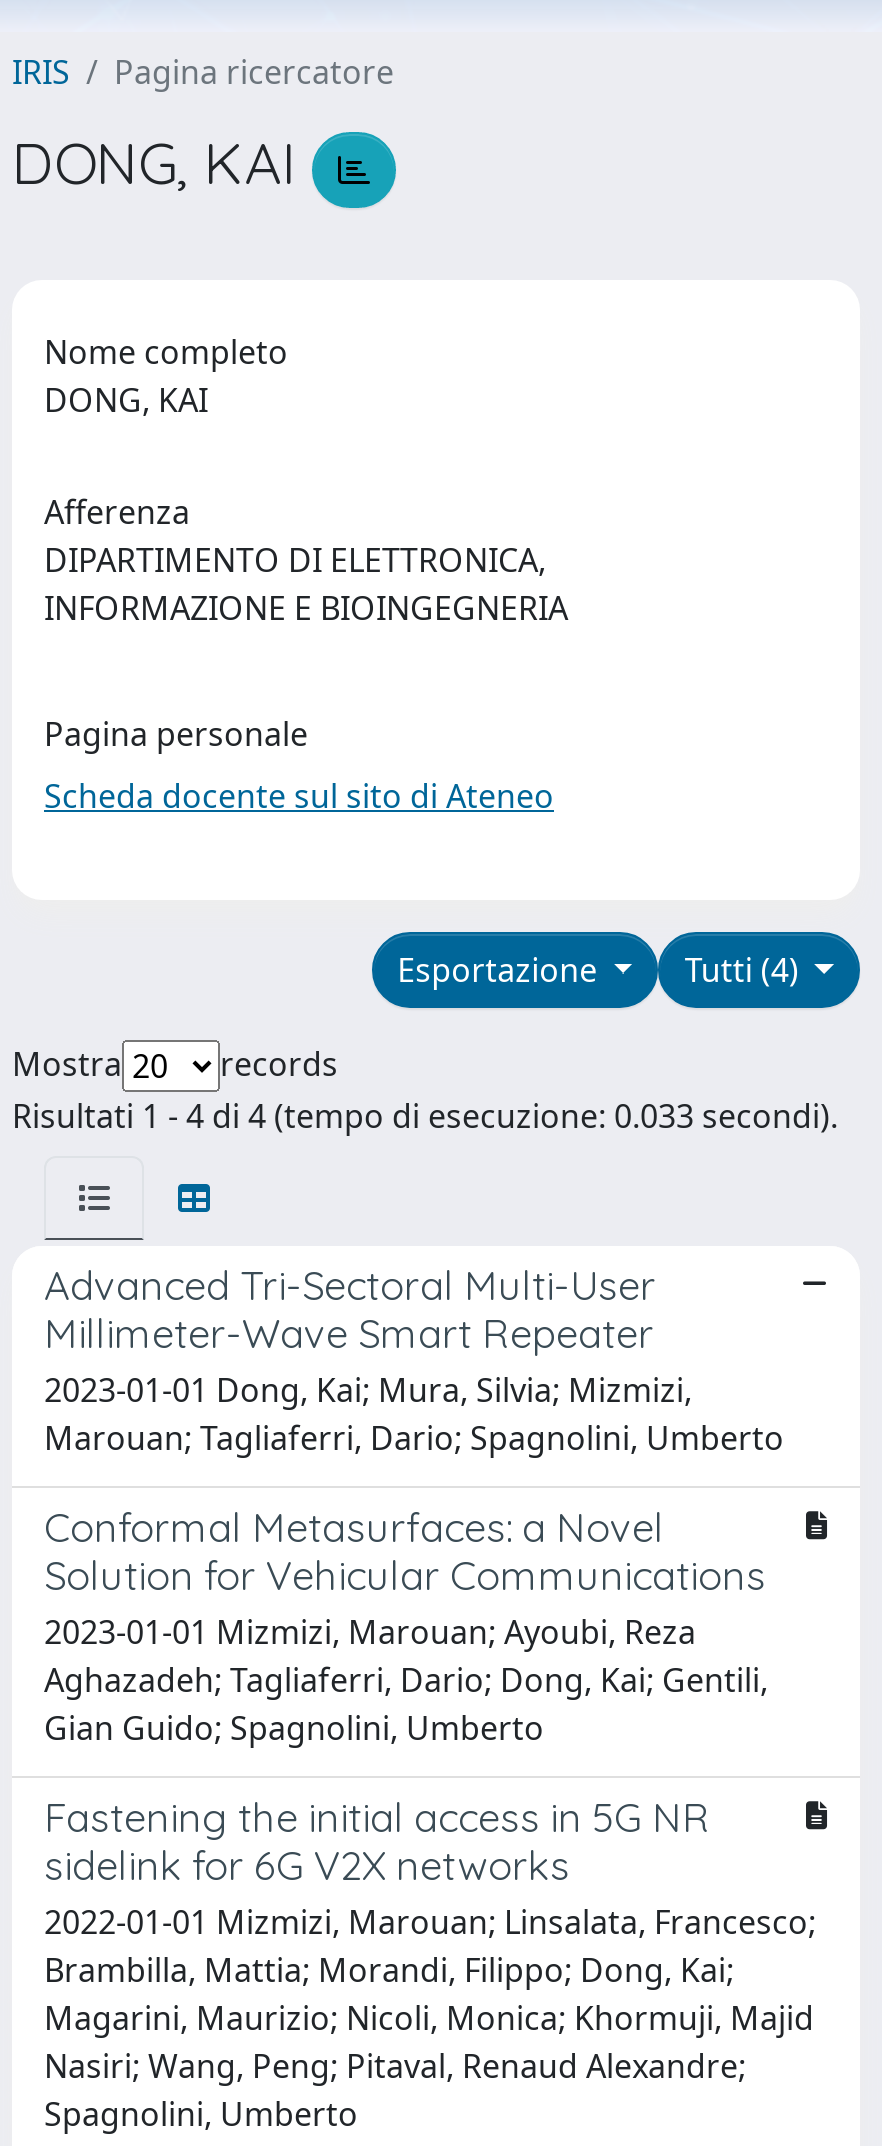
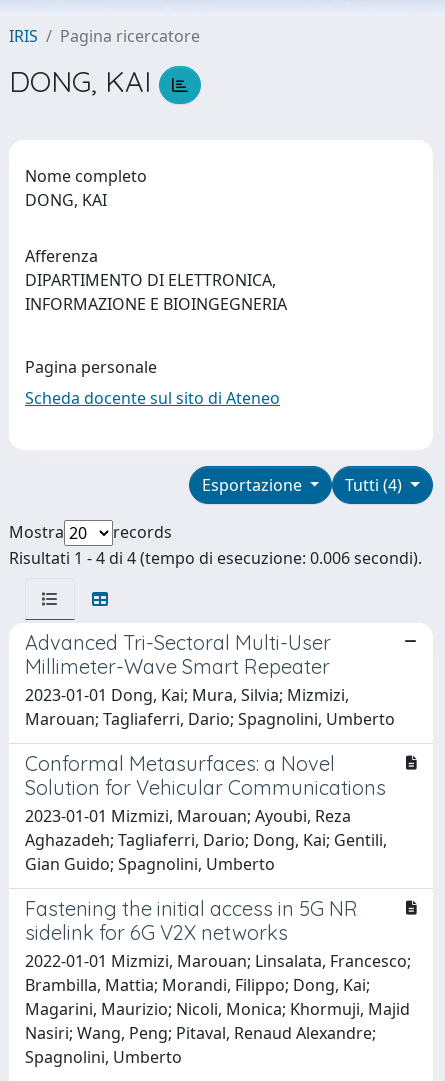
- Risultati 1 - 4 di 4 (tempo di esecuzione: 0.033 secondi).
+ Risultati 1 - 4 di 4 (tempo di esecuzione: 0.006 secondi).
